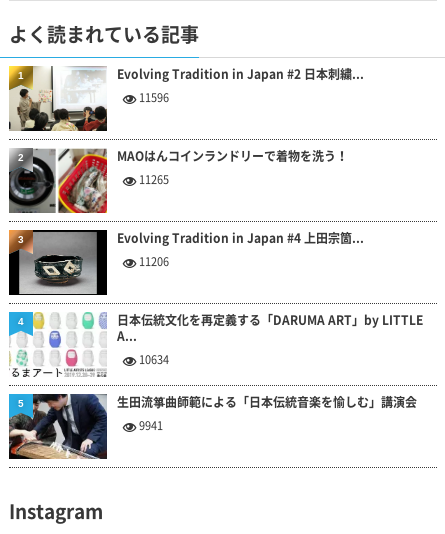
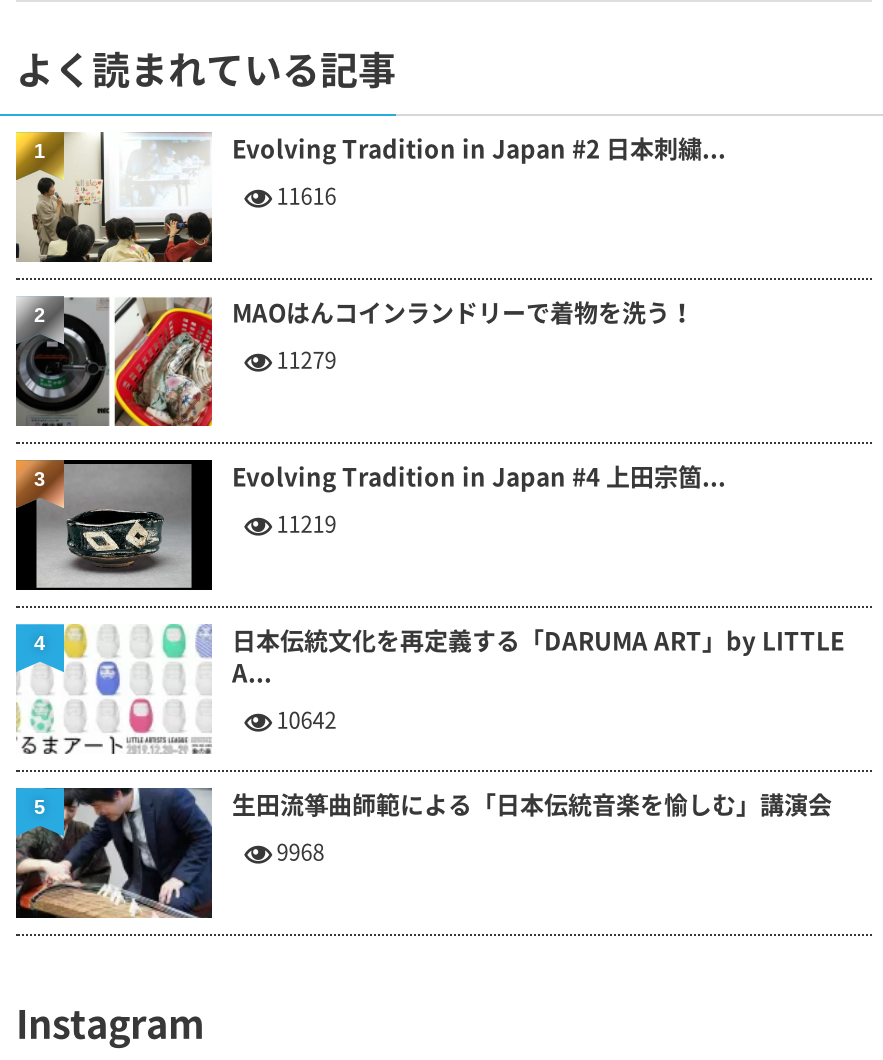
- 11596
+ 11616

- 11265
+ 11279

- 11206
+ 11219

- 10634
+ 10642

- 9941
+ 9968
